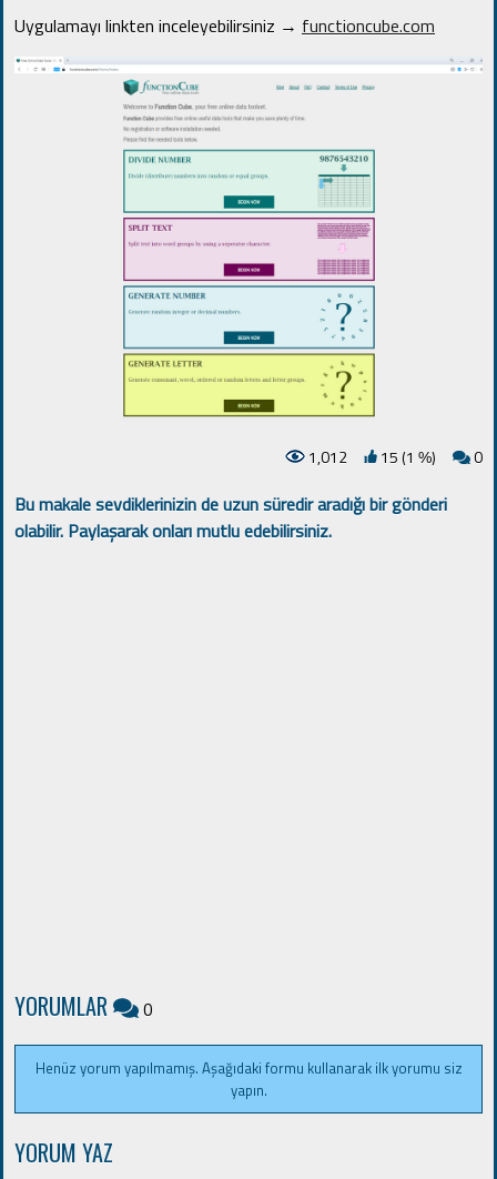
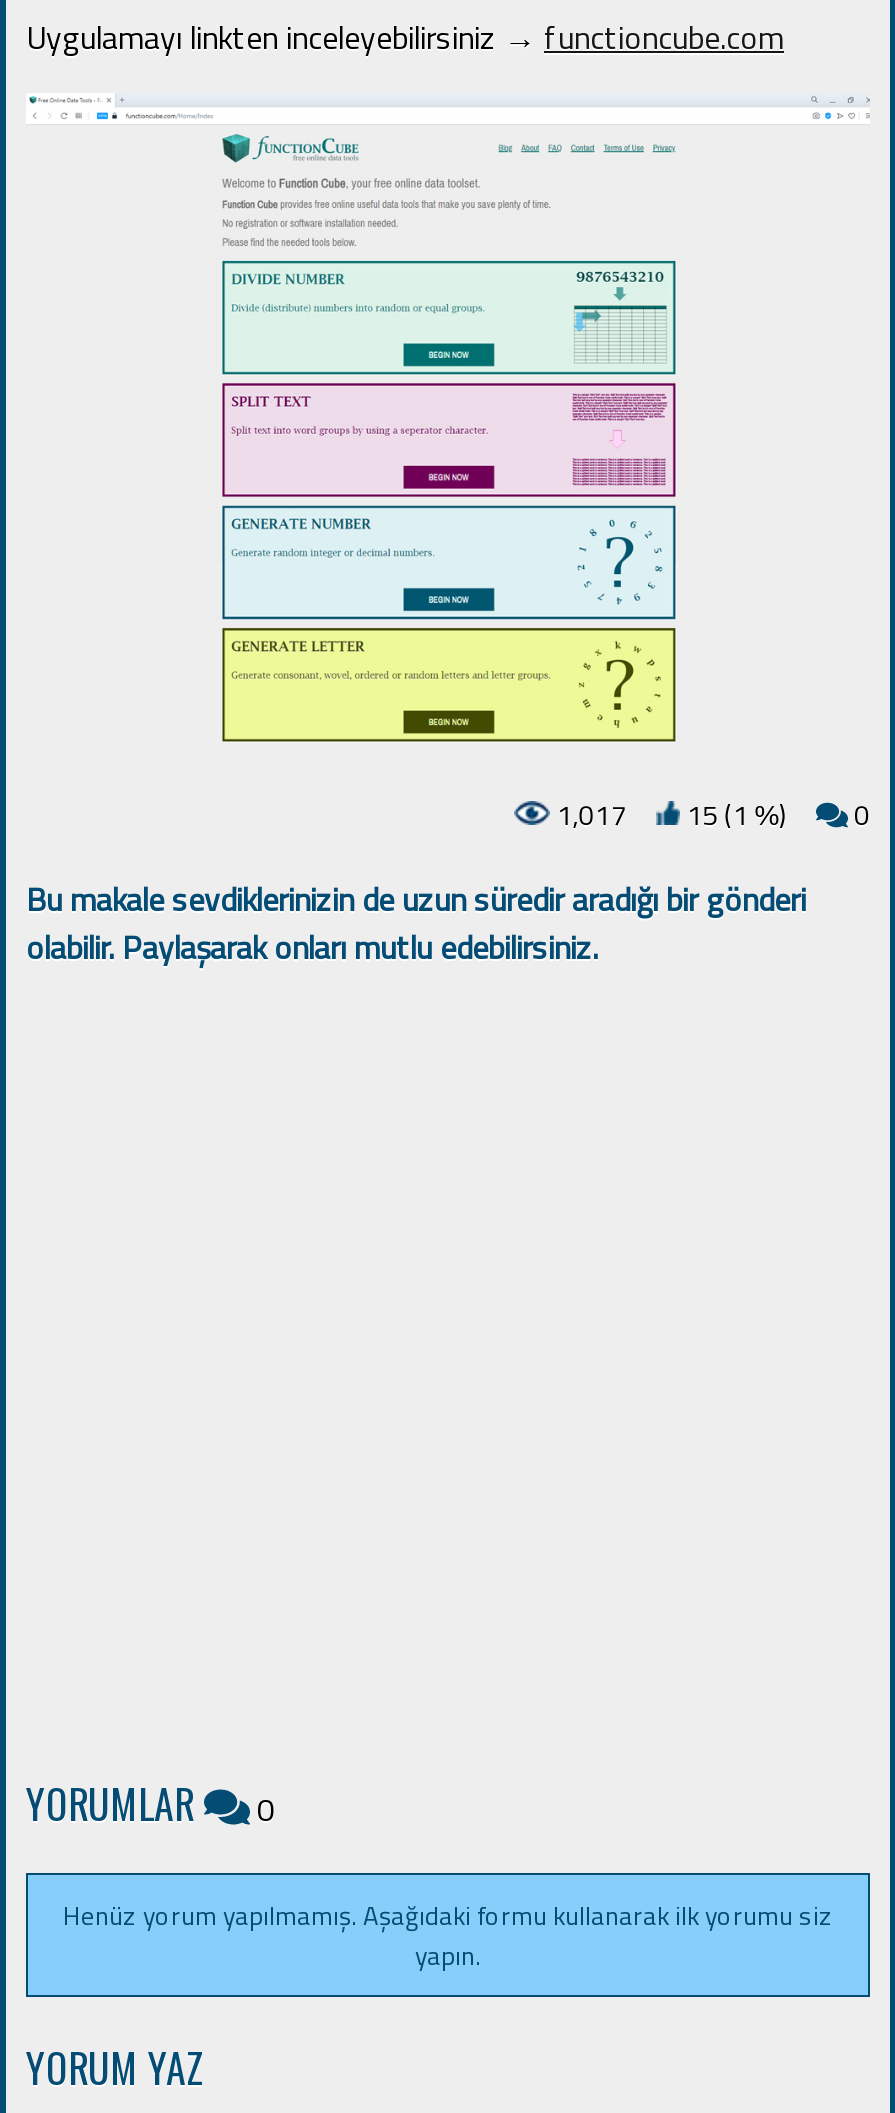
- 1,012 15 (1 %) 0
+ 1,017 15 (1 %) 0
